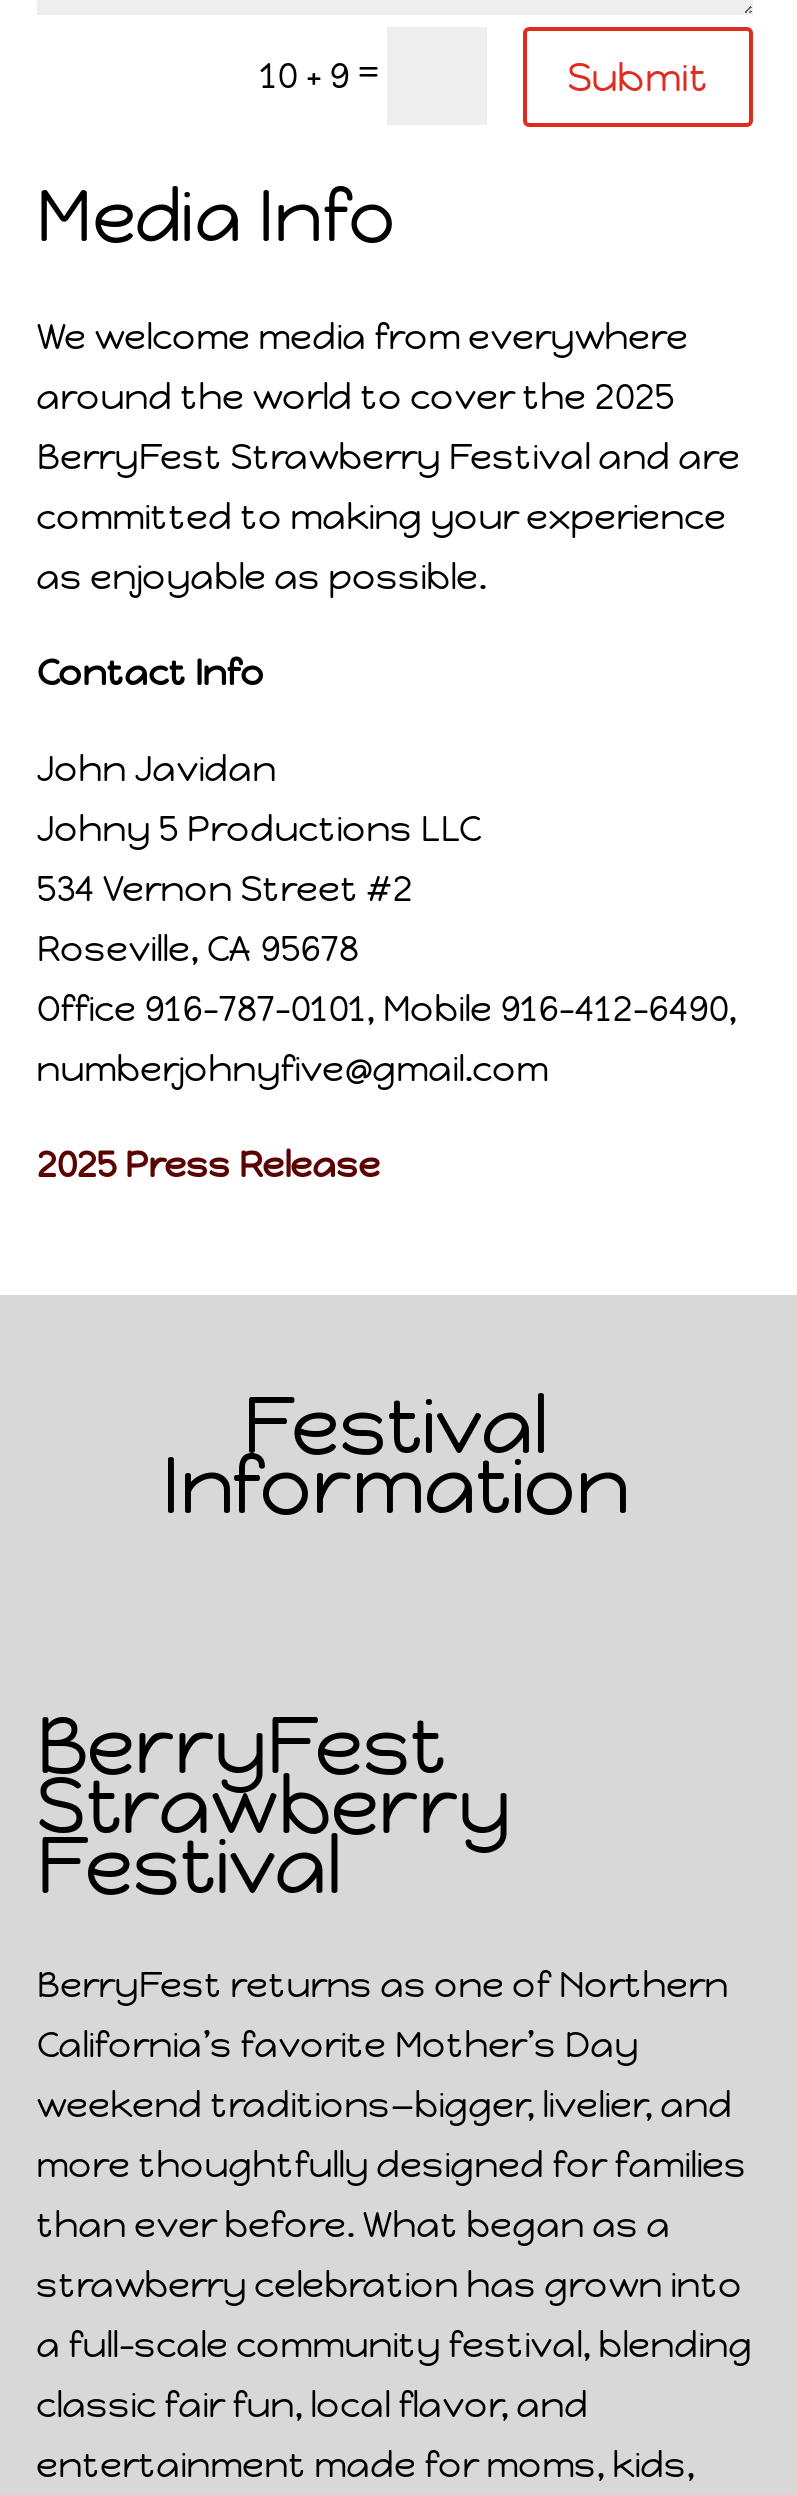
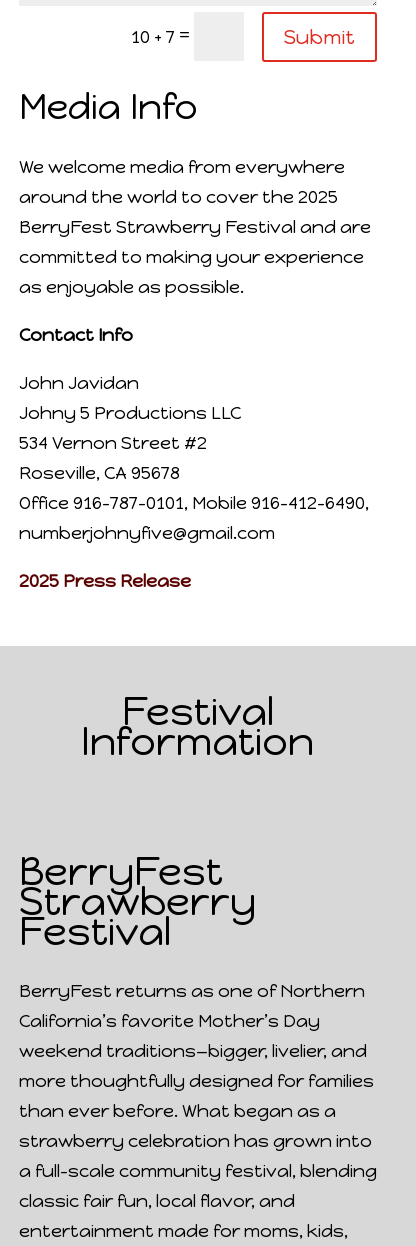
- 10 + 9 =
+ 10 + 7 =
